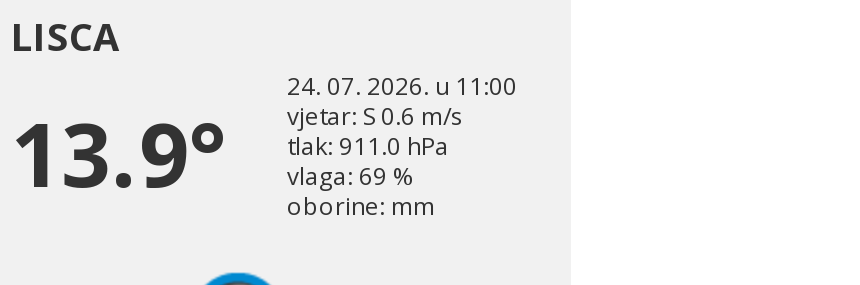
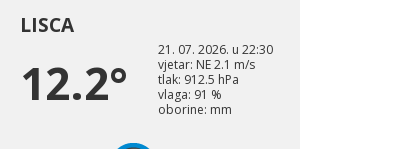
- 24. 07. 2026. u 11:00
+ 21. 07. 2026. u 22:30

- 13.9°
+ 12.2°

- vjetar: S 0.6 m/s
+ vjetar: NE 2.1 m/s

- tlak: 911.0 hPa
+ tlak: 912.5 hPa

- vlaga: 69 %
+ vlaga: 91 %
